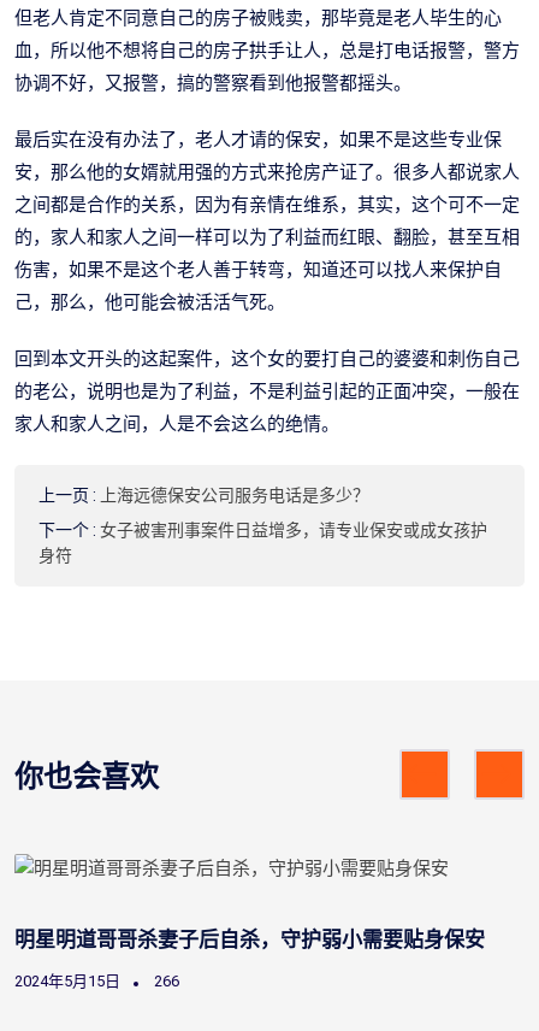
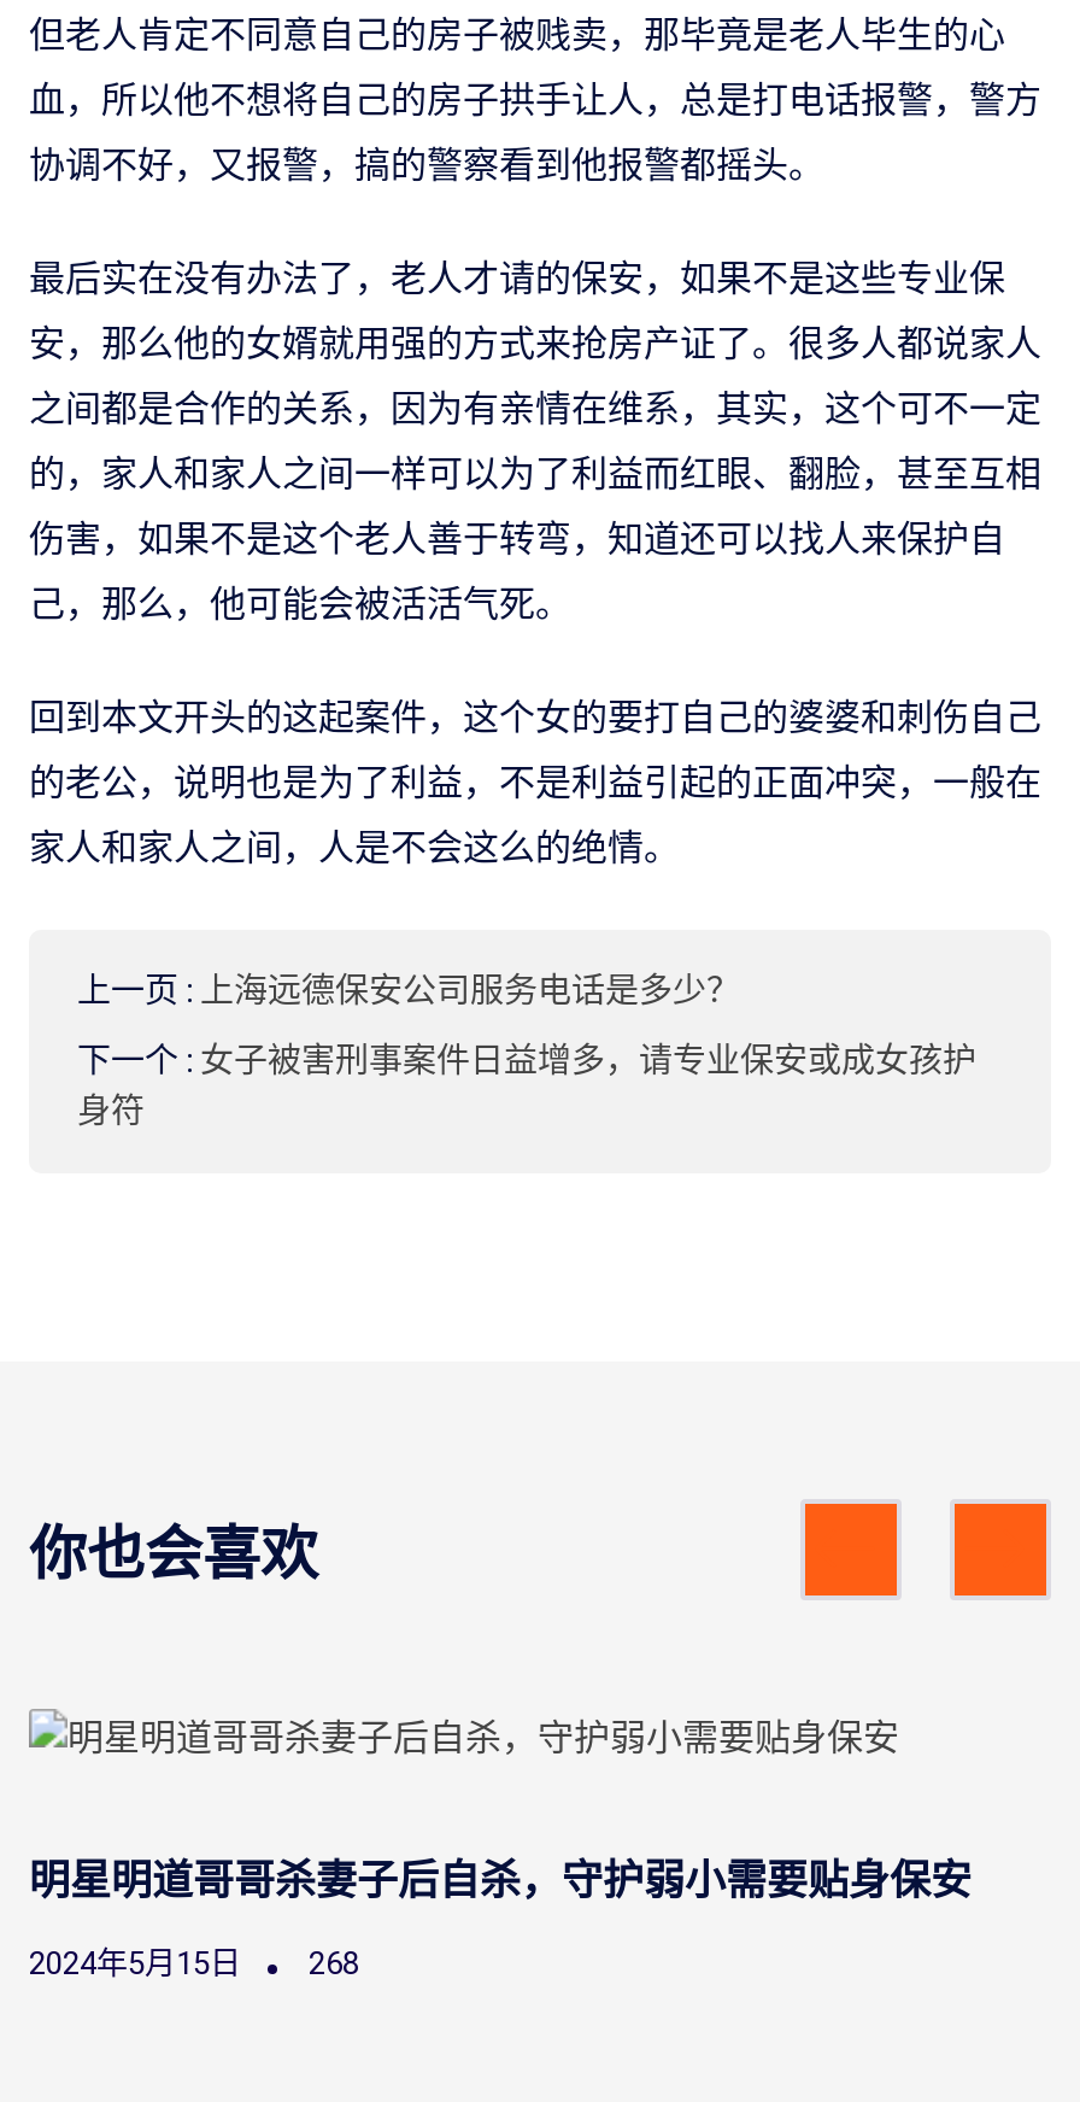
- 2024年5月15日 266
+ 2024年5月15日 268
